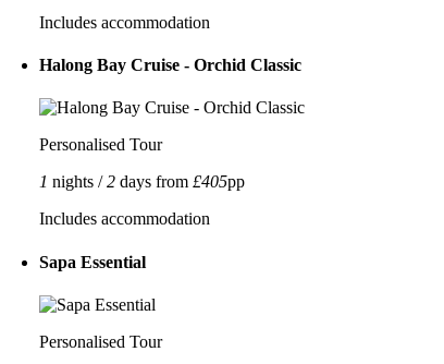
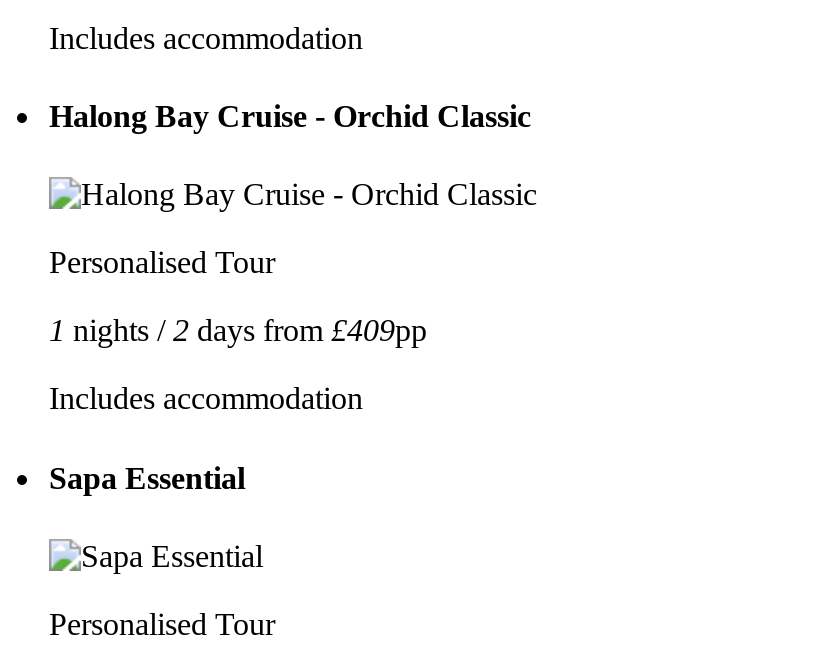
- 1 nights / 2 days from £405pp
+ 1 nights / 2 days from £409pp
